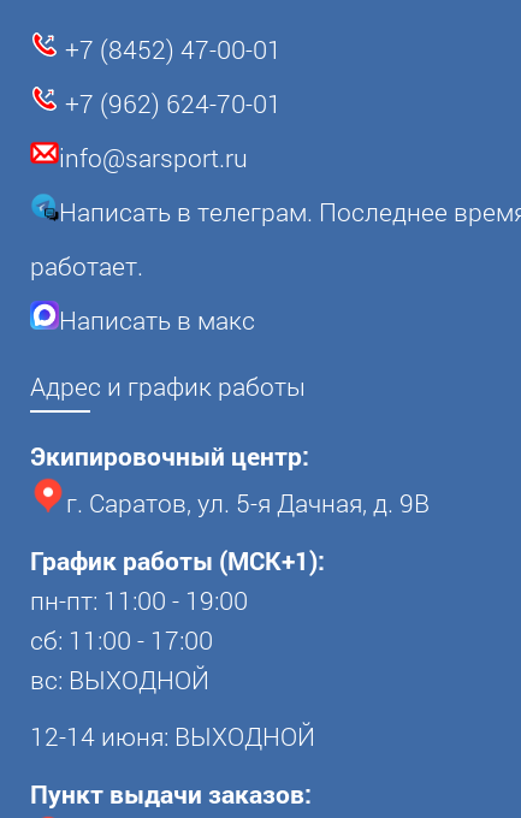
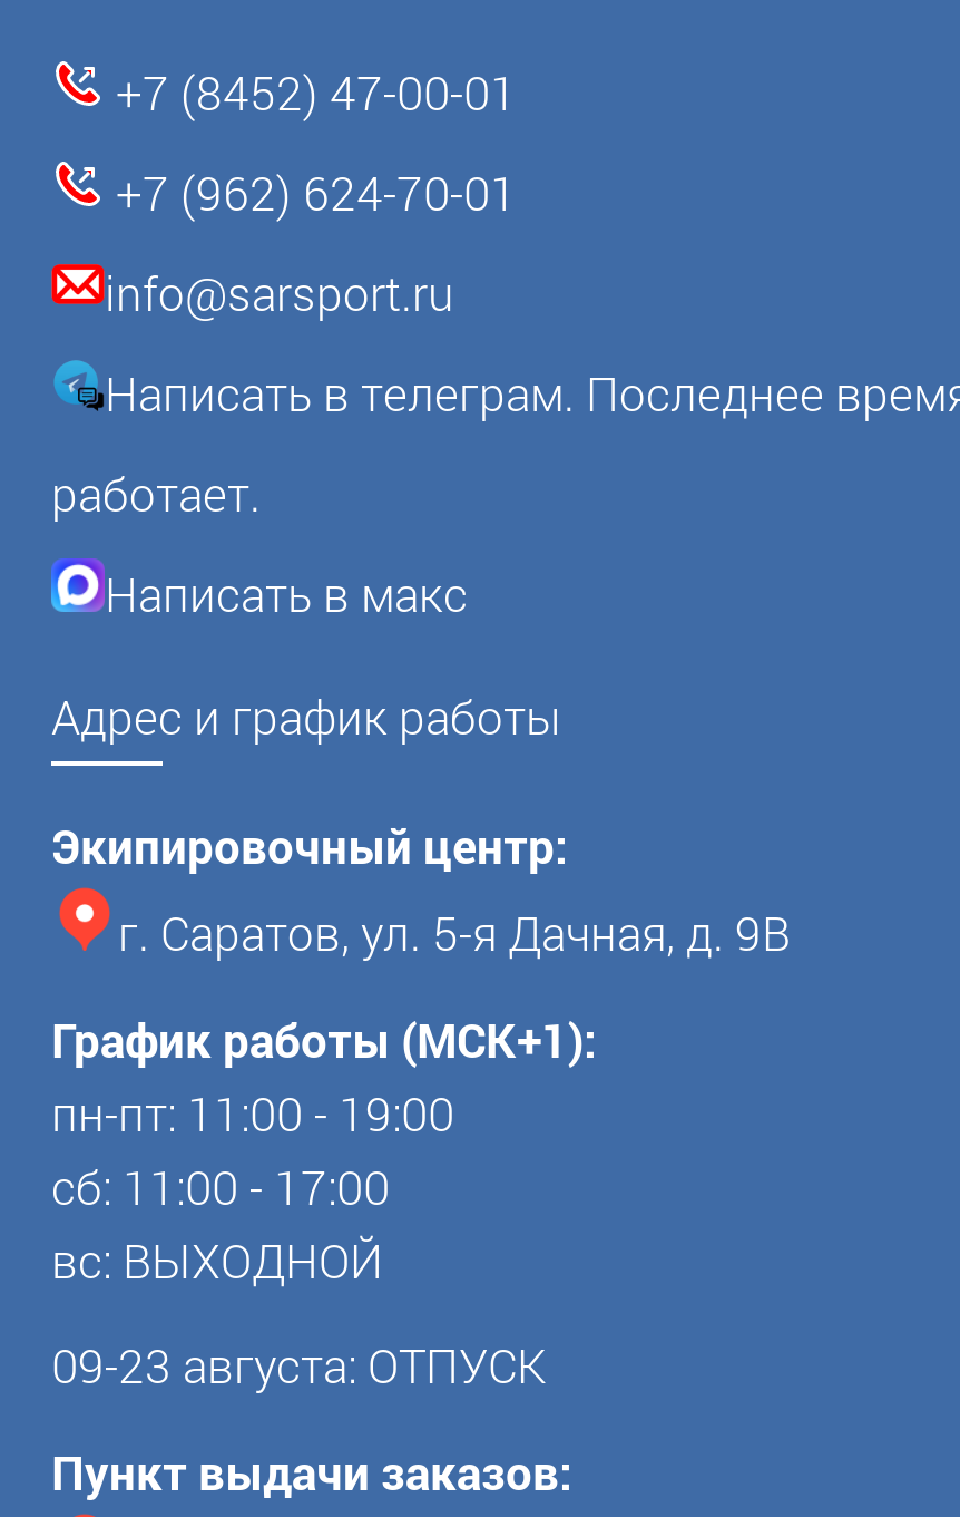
- 12-14 июня: ВЫХОДНОЙ
+ 09-23 августа: ОТПУСК
